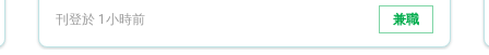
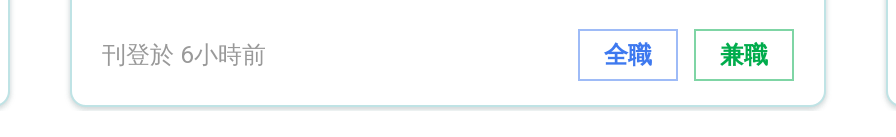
- 刊登於 1小時前
+ 刊登於 6小時前
+ 全職
